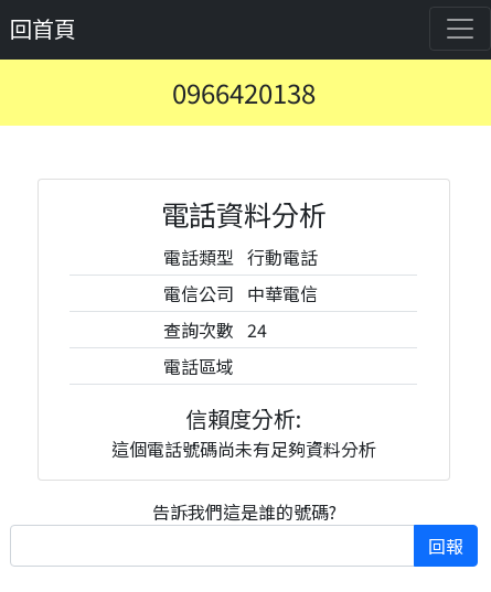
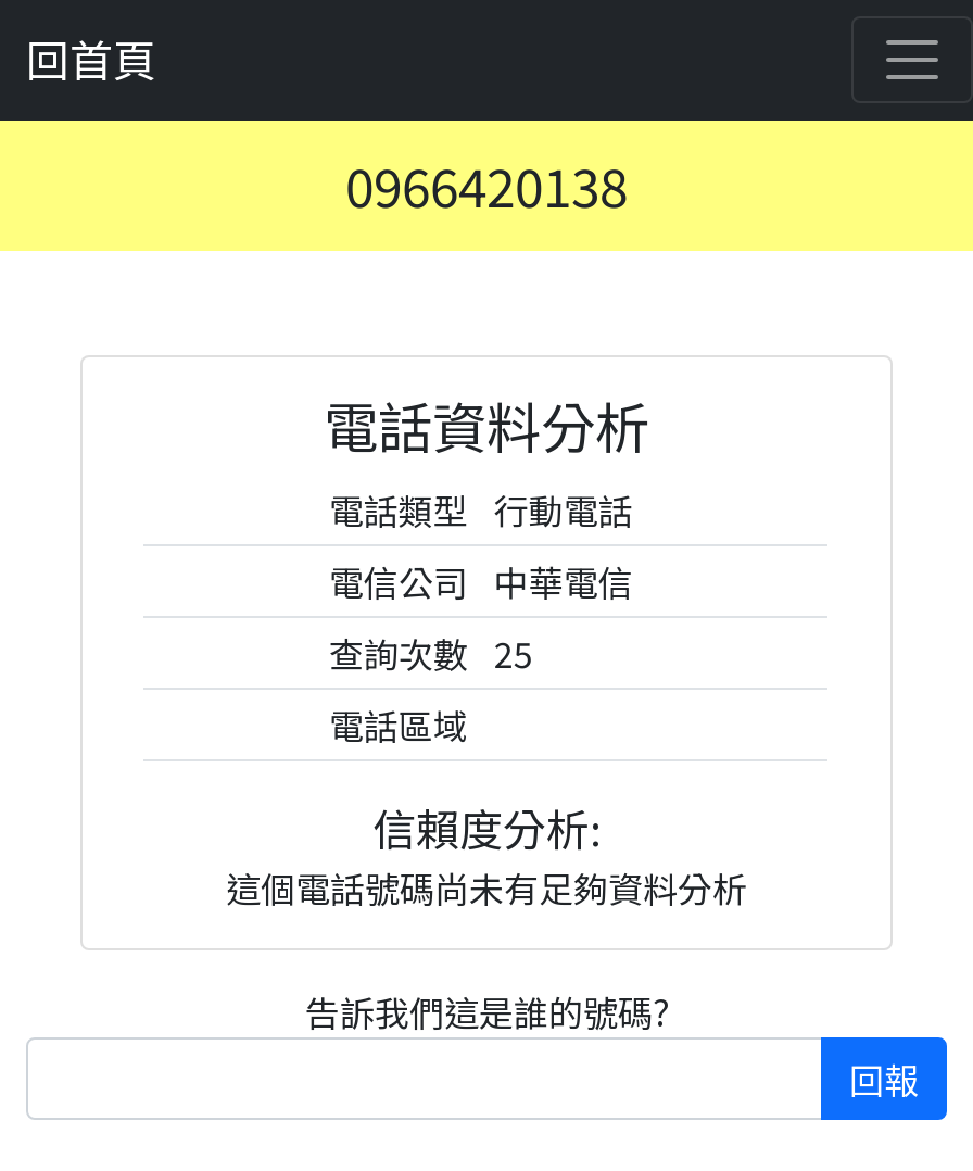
- 查詢次數 24
+ 查詢次數 25
